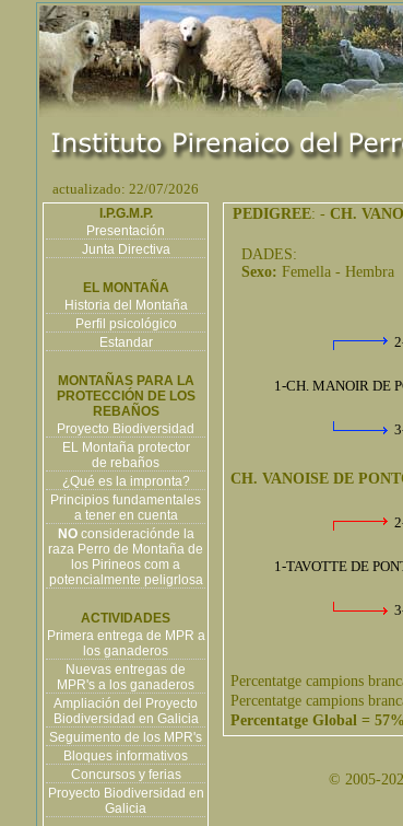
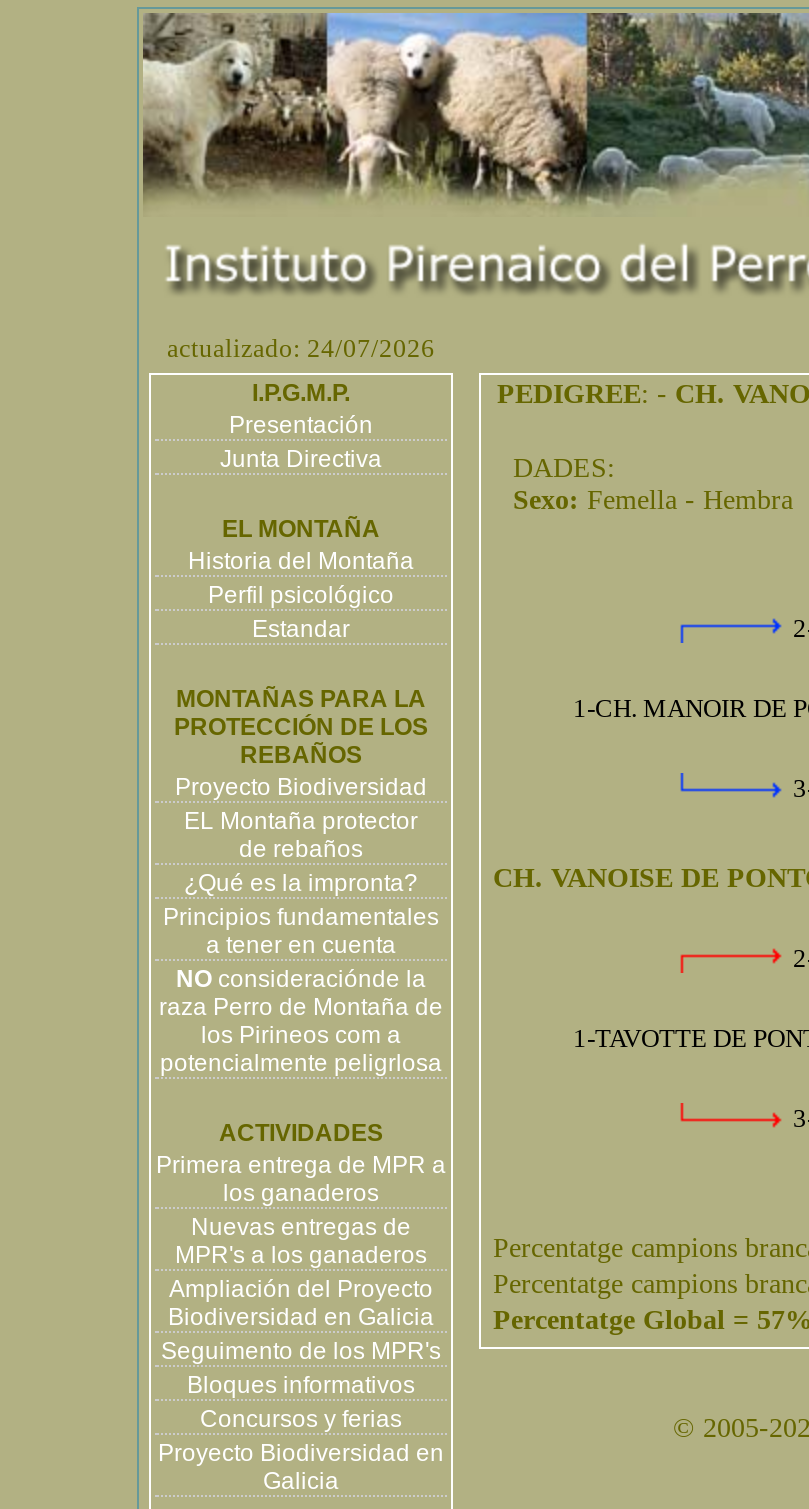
- actualizado: 22/07/2026
+ actualizado: 24/07/2026
